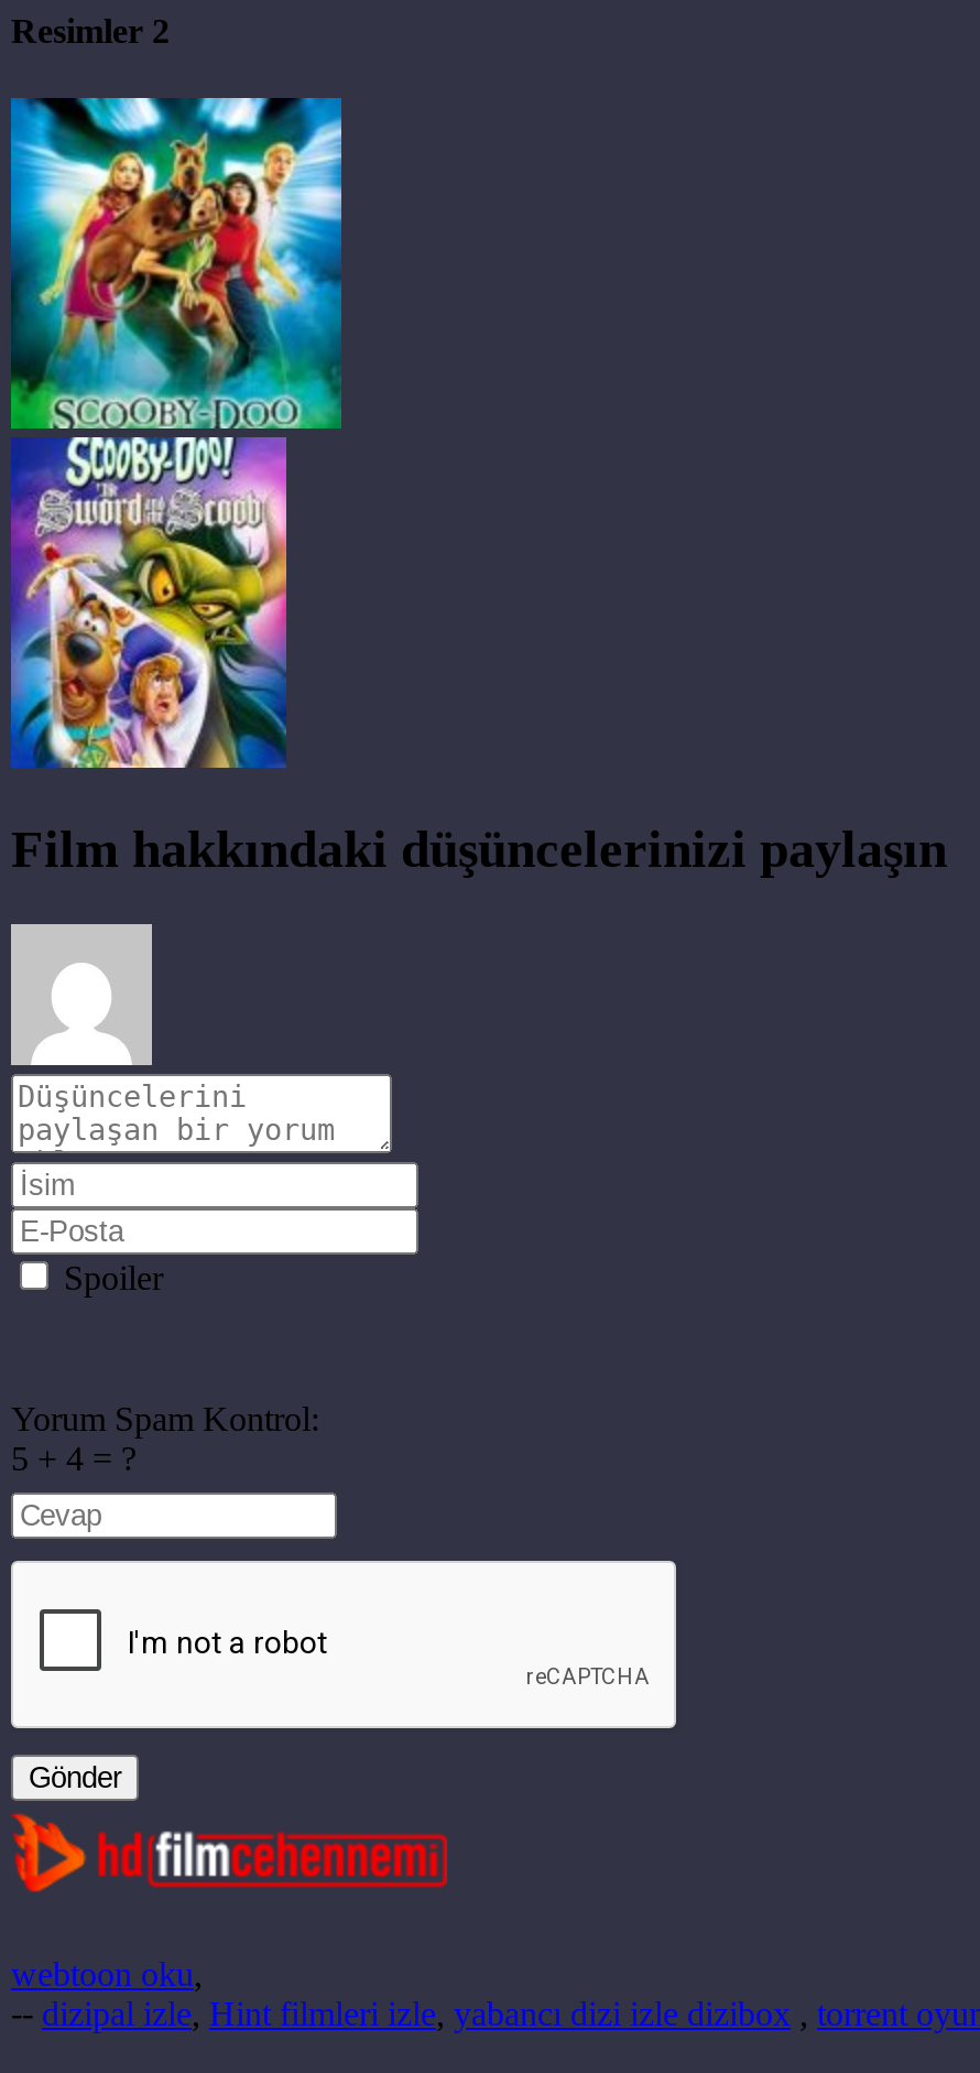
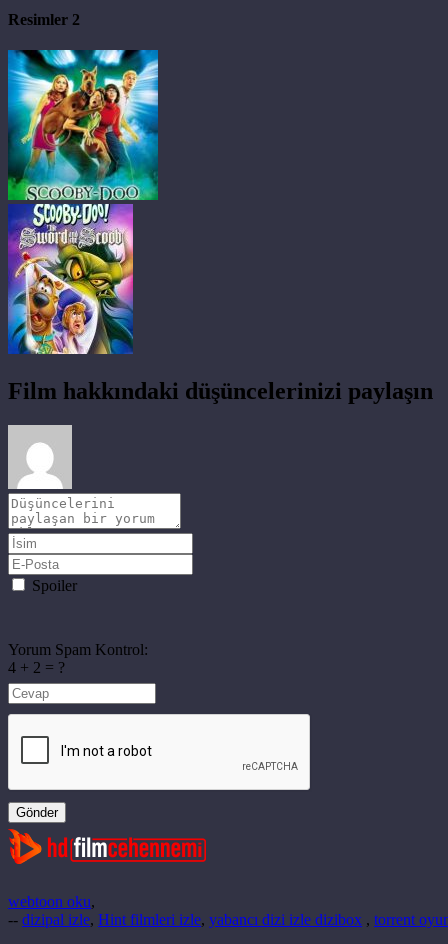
- 5 + 4 = ?
+ 4 + 2 = ?
